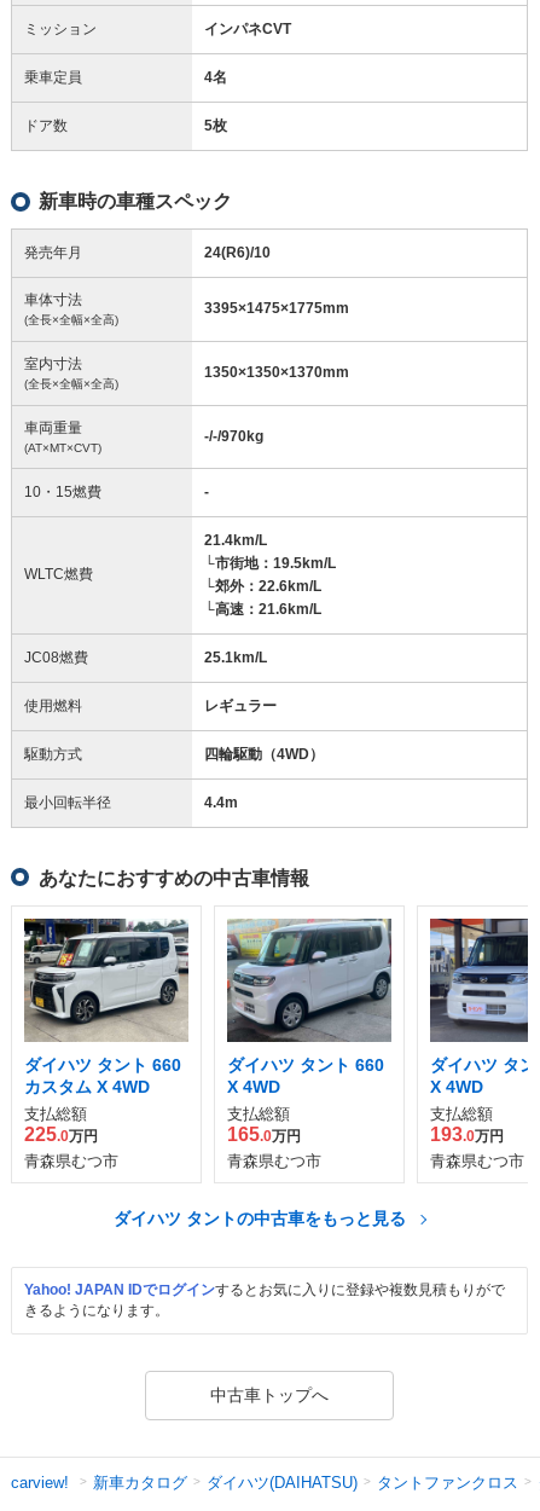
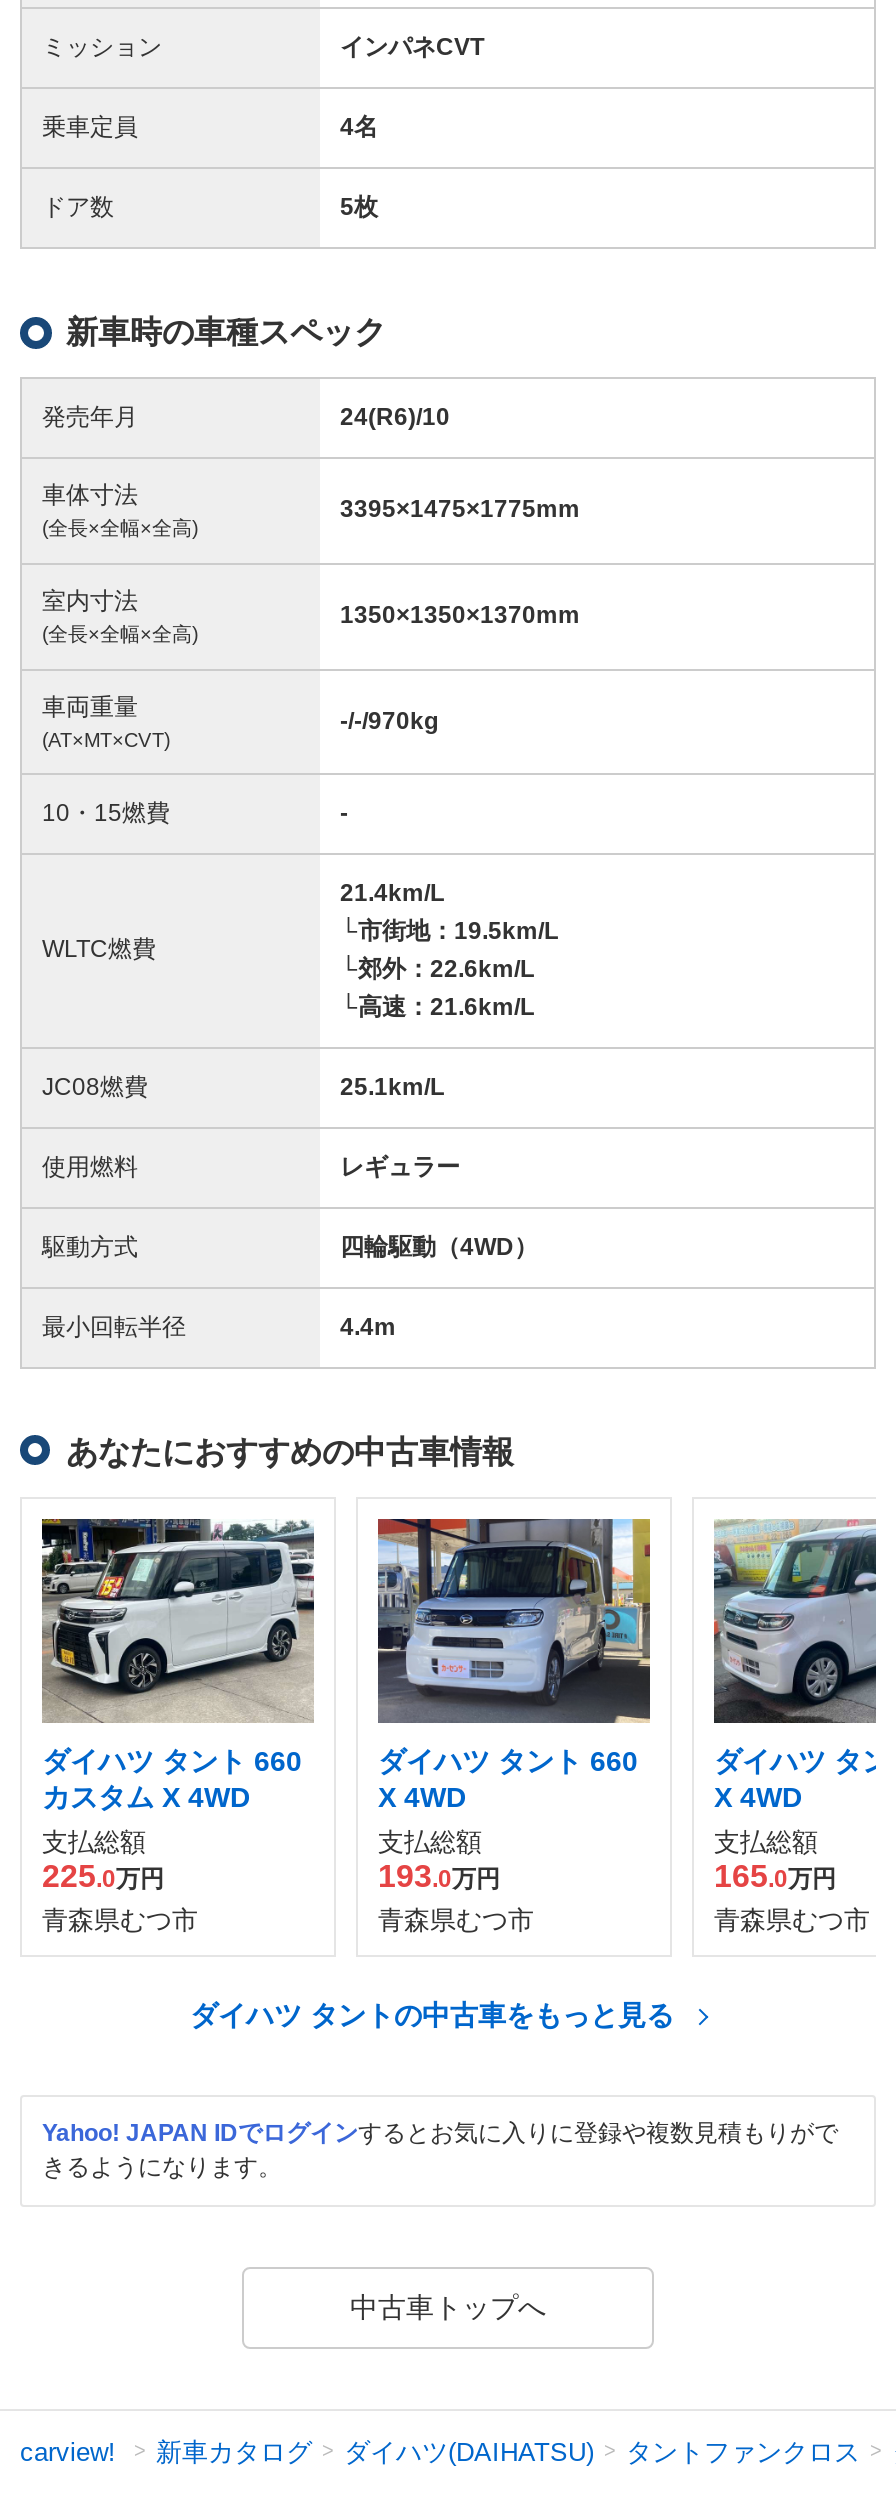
- [image]
+ [image]

- [image]
+ [image]

- 165.0万円
+ 193.0万円

- 193.0万円
+ 165.0万円
